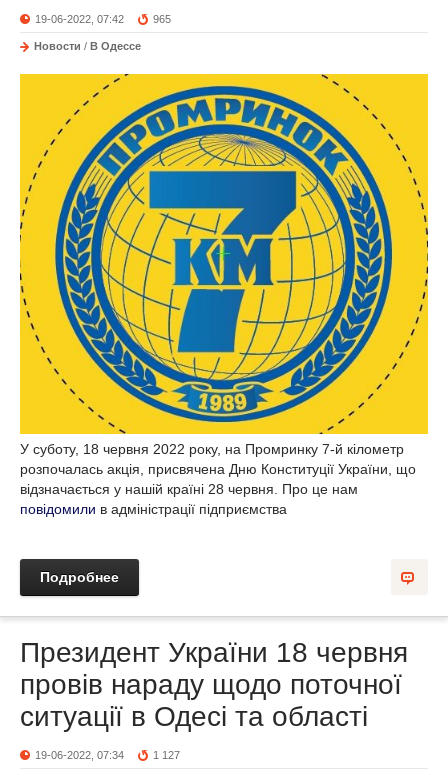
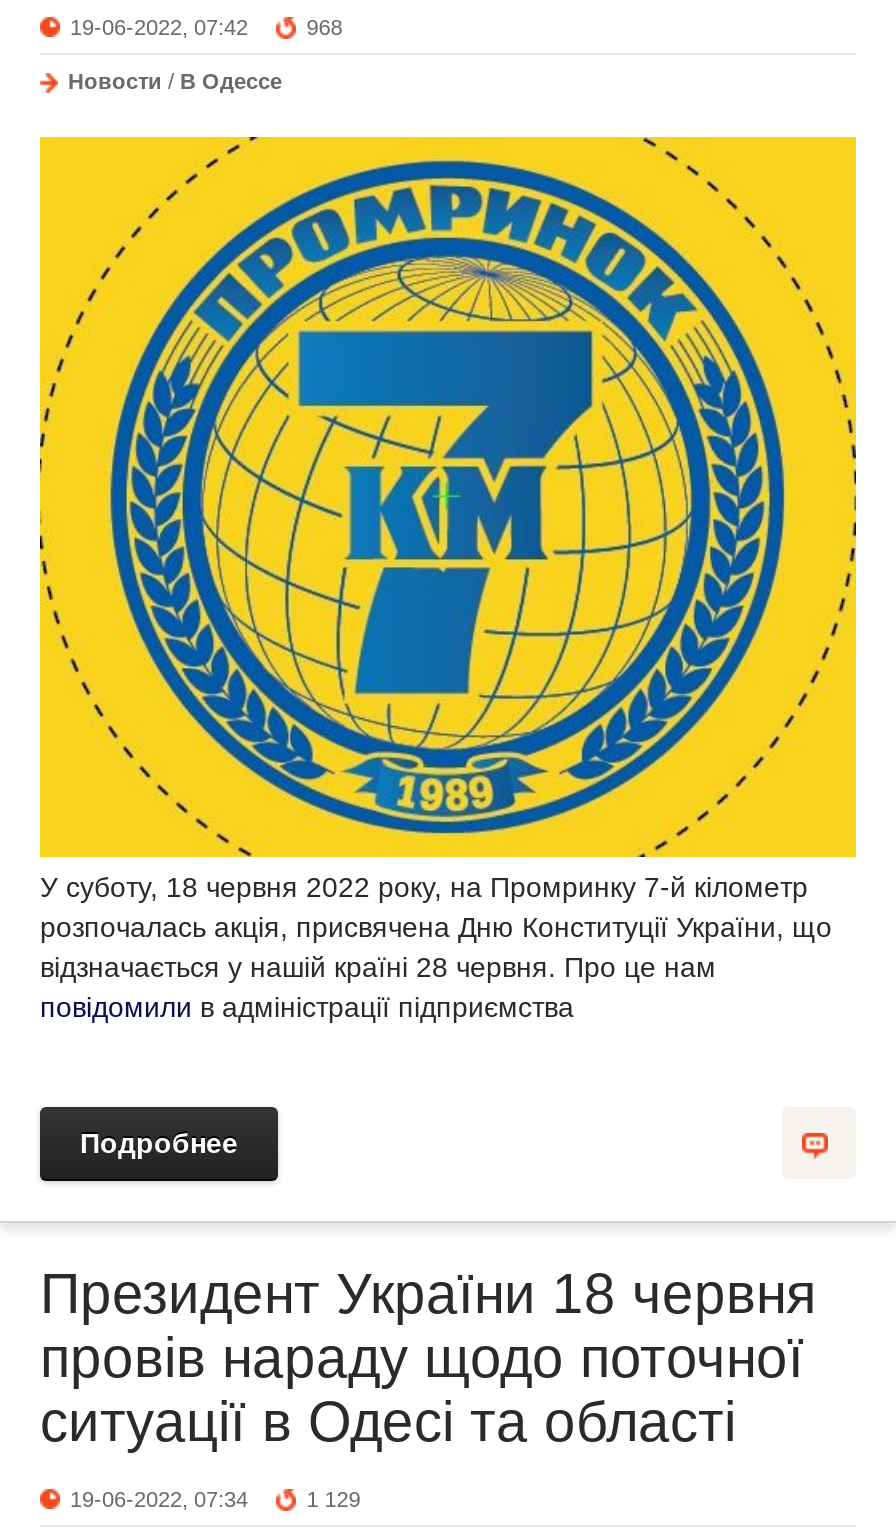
- 965
+ 968

- 1 127
+ 1 129
